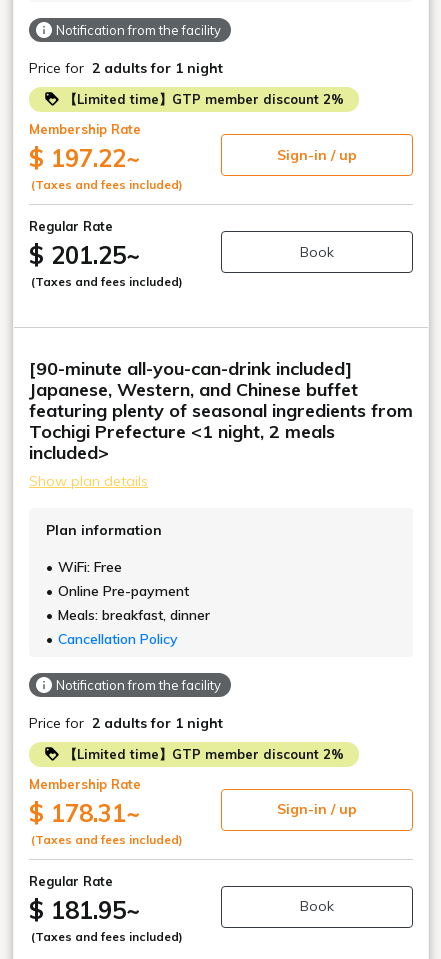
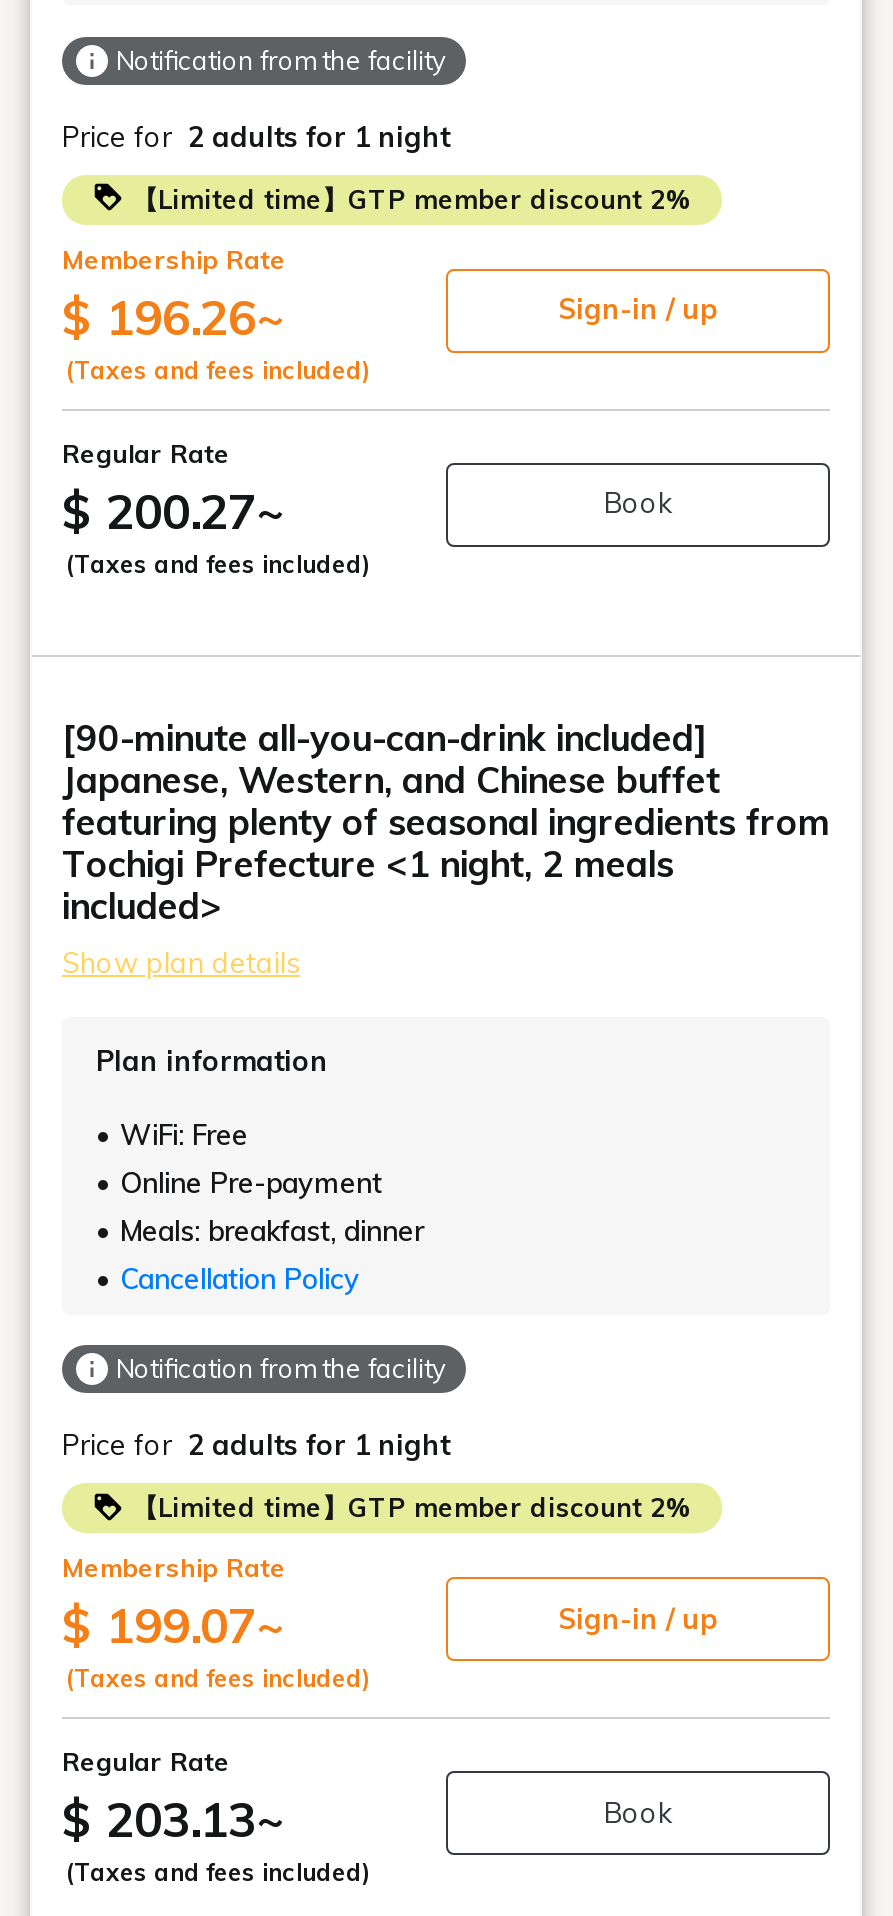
- $ 197.22~
+ $ 196.26~

- $ 201.25~
+ $ 200.27~

- $ 178.31~
+ $ 199.07~

- $ 181.95~
+ $ 203.13~
